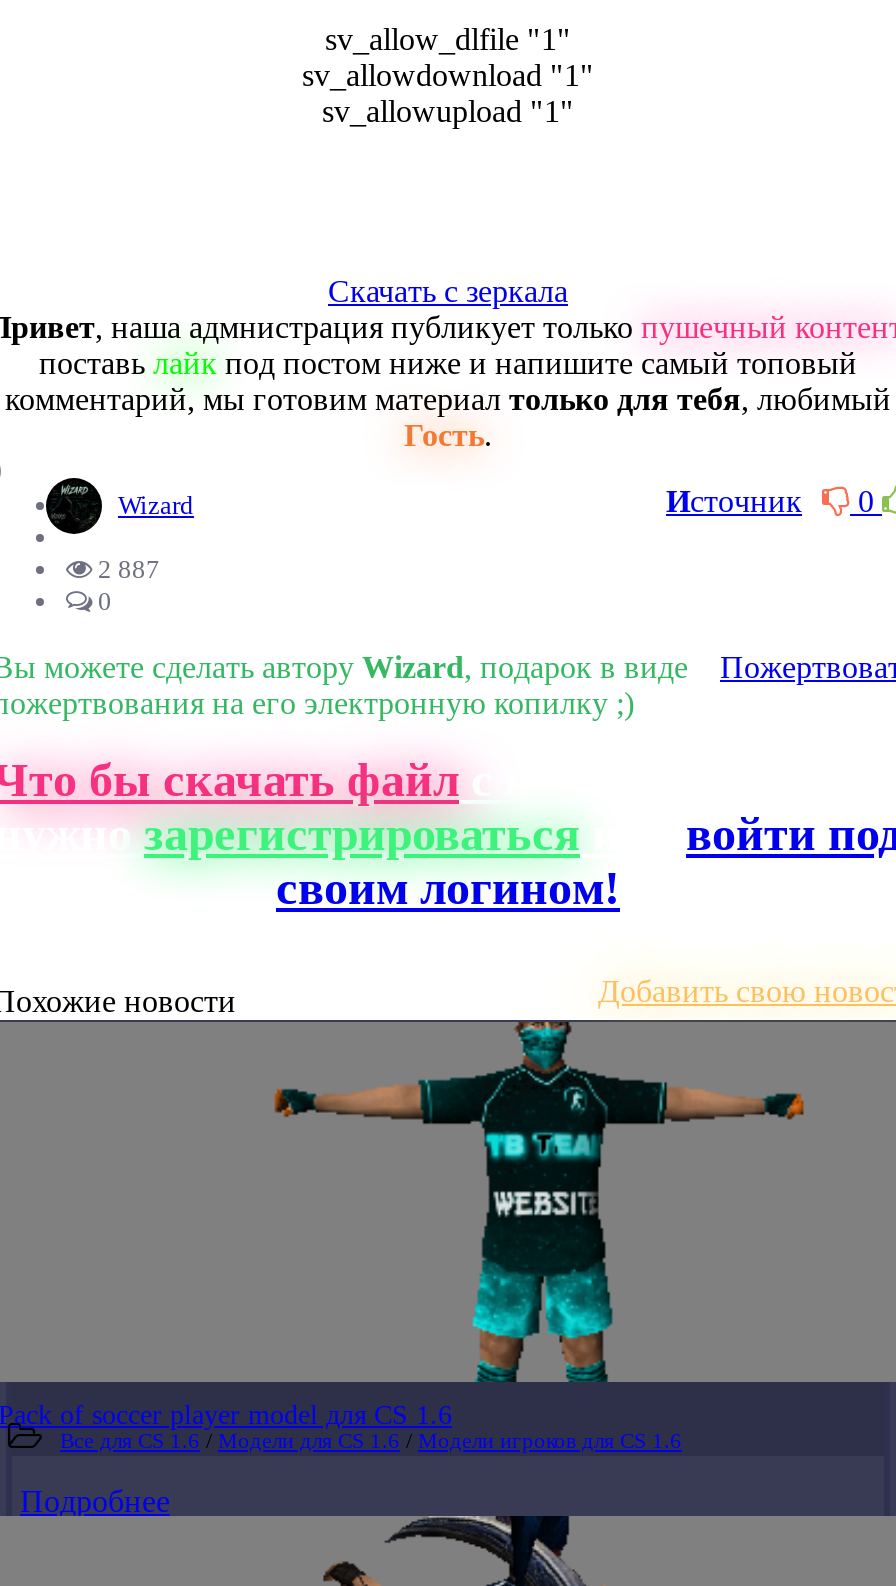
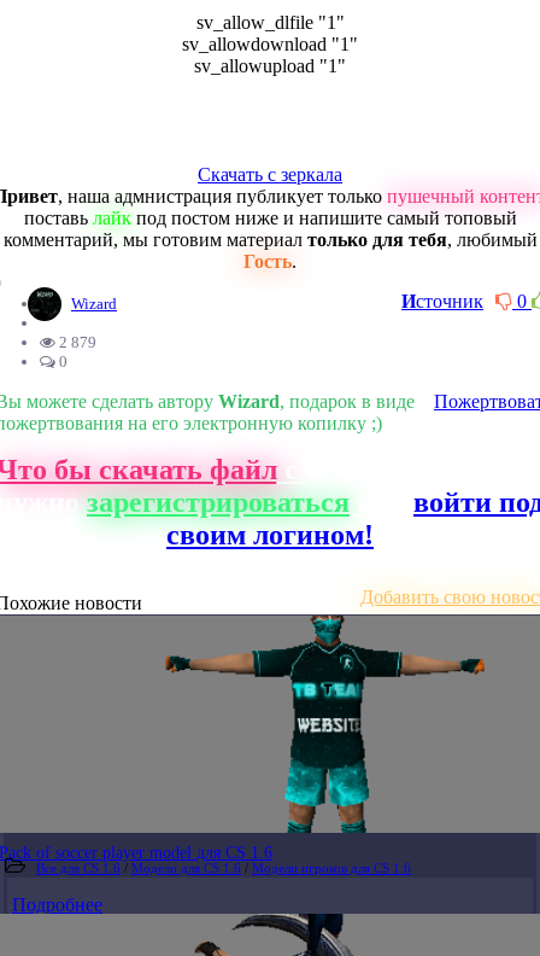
- 2 887
+ 2 879
